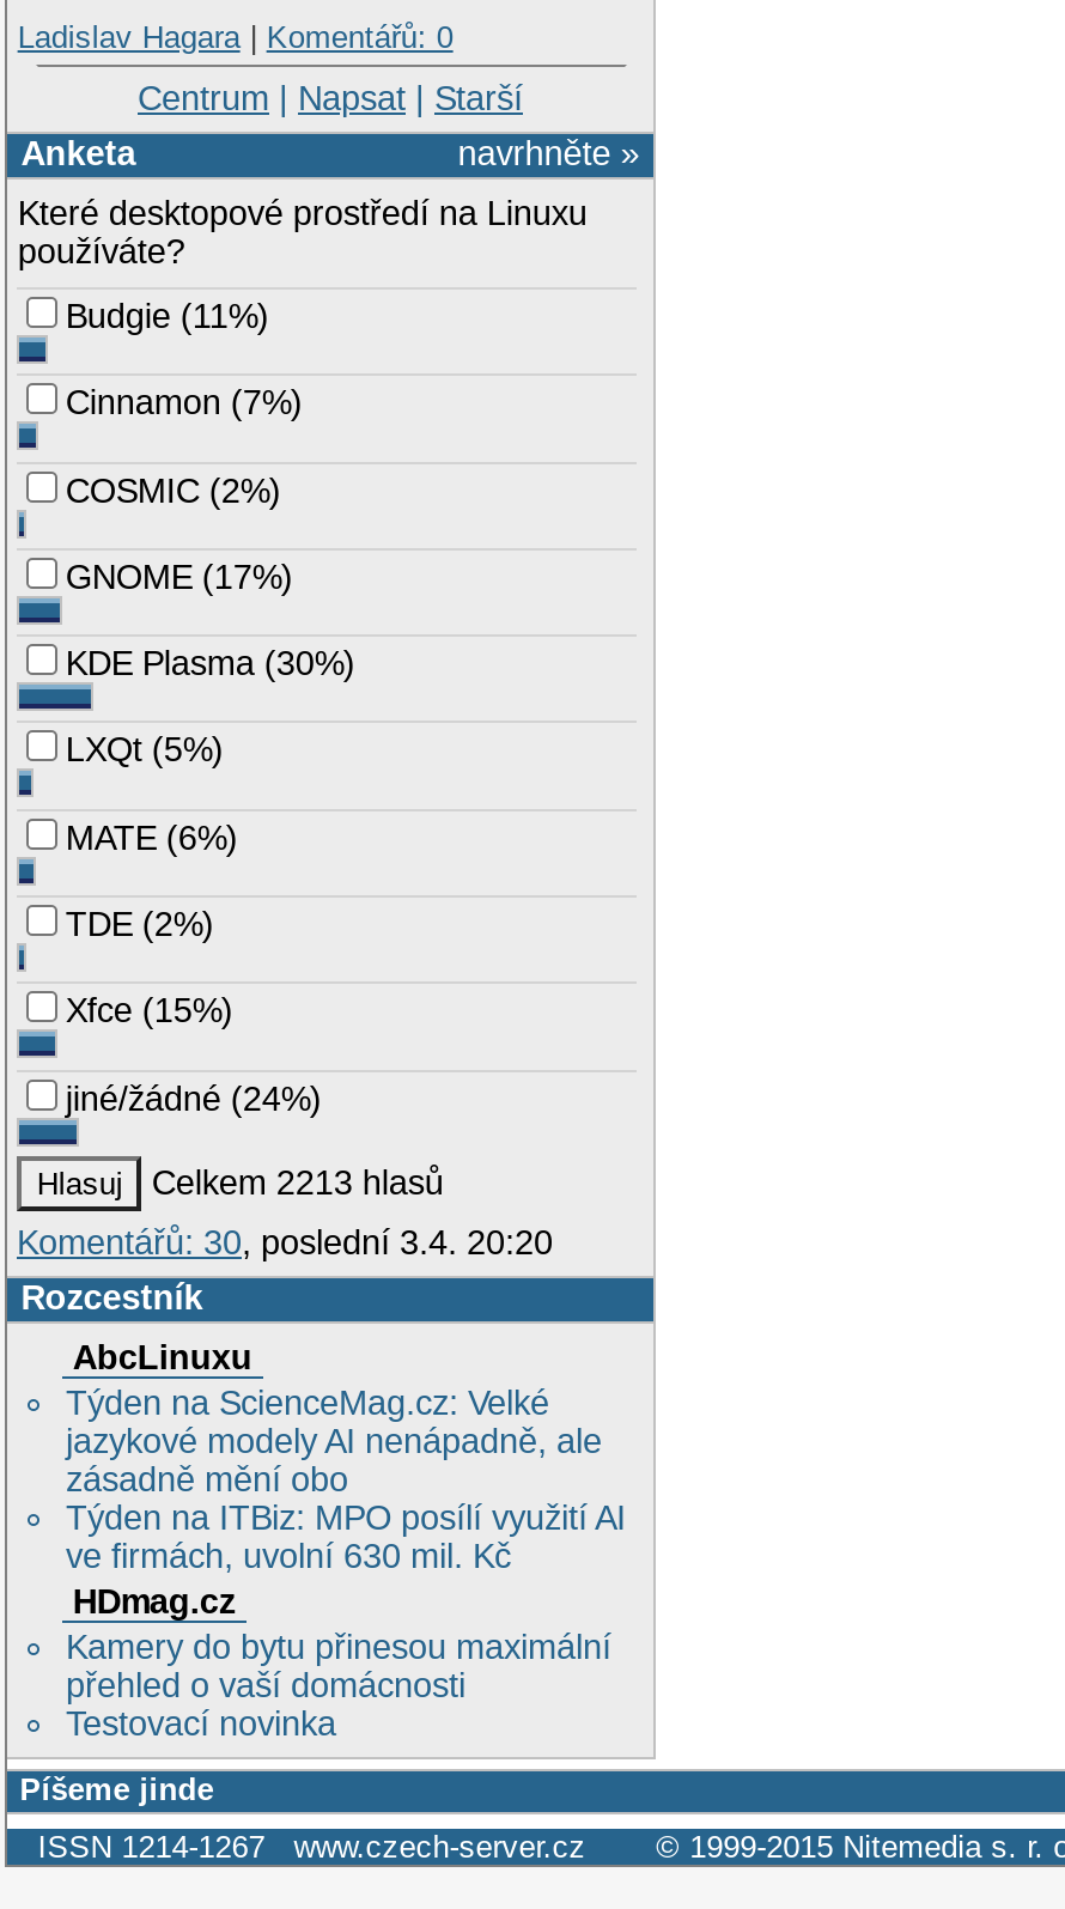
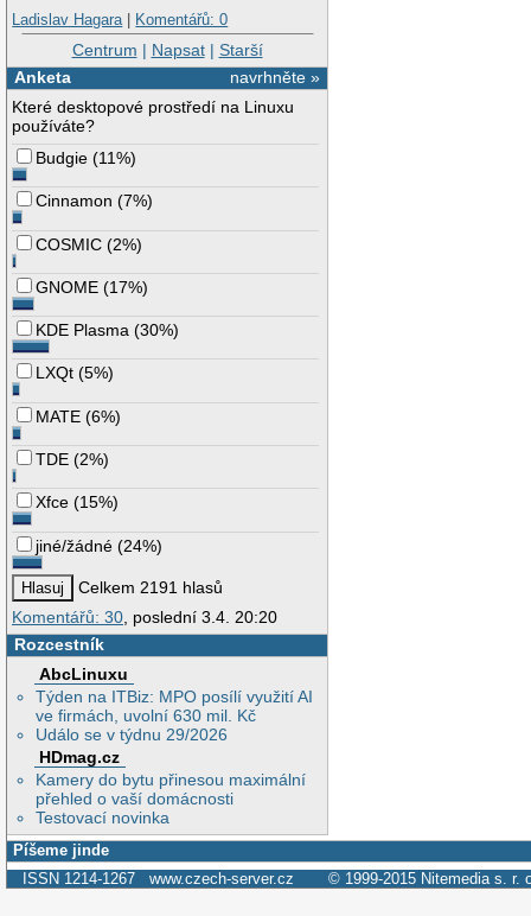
- Celkem 2213 hlasů
+ Celkem 2191 hlasů

- Týden na ScienceMag.cz: Velké
- jazykové modely AI nenápadně, ale
- zásadně mění obo

moved up: Týden na ITBiz: MPO posílí využití AI | ve firmách, uvolní 630 mil. Kč

+ Událo se v týdnu 29/2026
